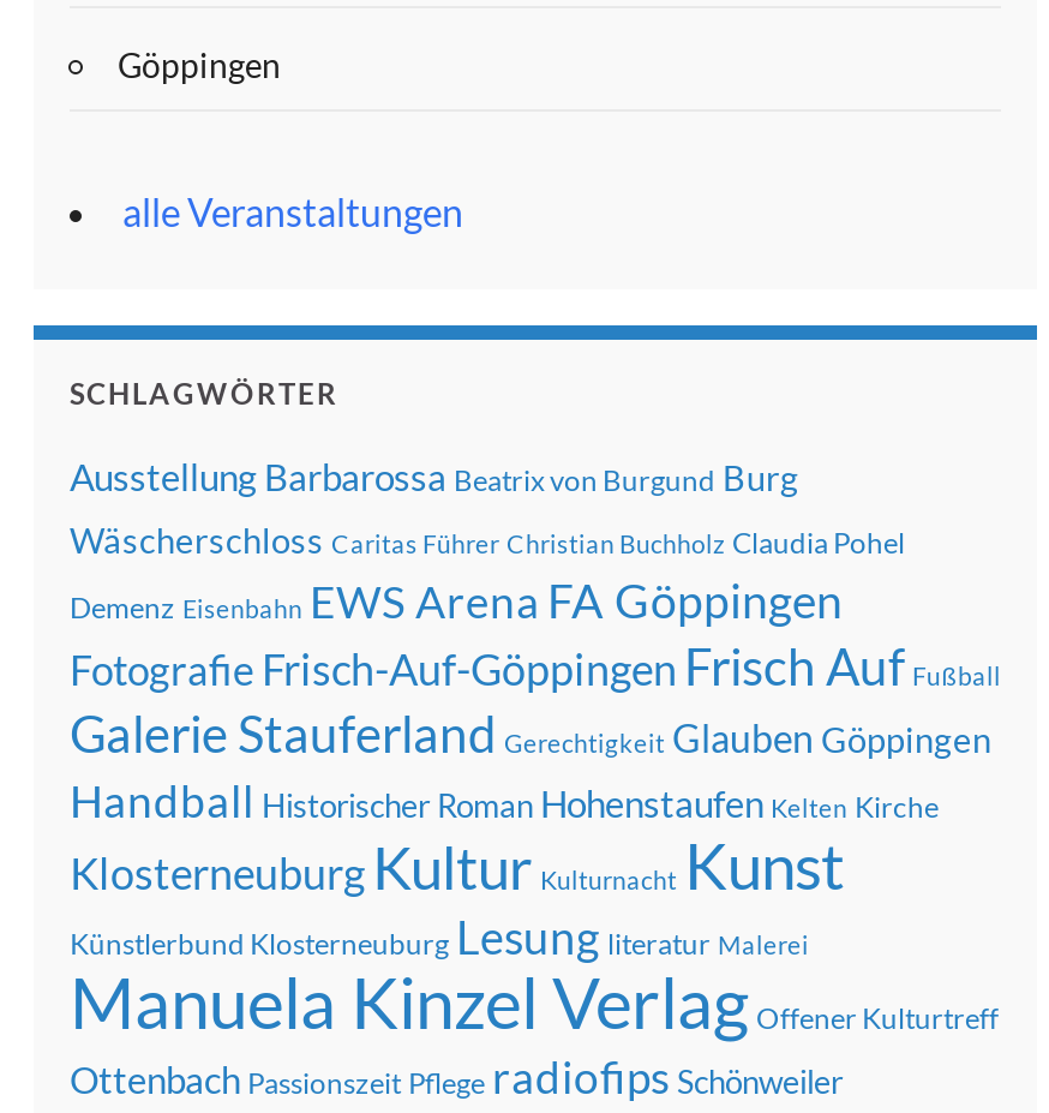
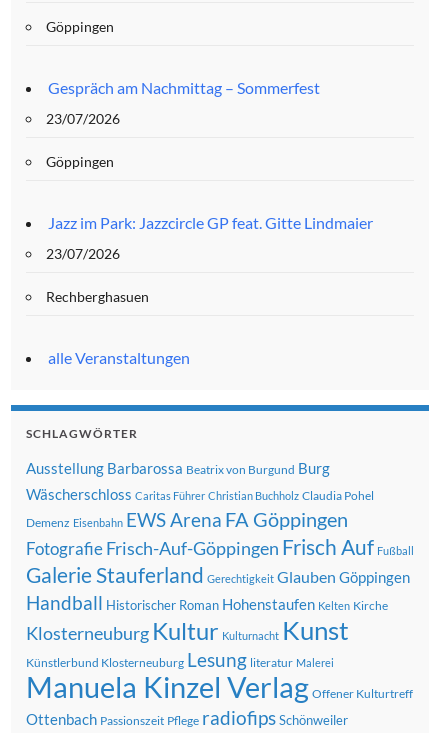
+ Gespräch am Nachmittag – Sommerfest
+ 23/07/2026
+ Göppingen
+ Jazz im Park: Jazzcircle GP feat. Gitte Lindmaier
+ 23/07/2026
+ Rechberghasuen
